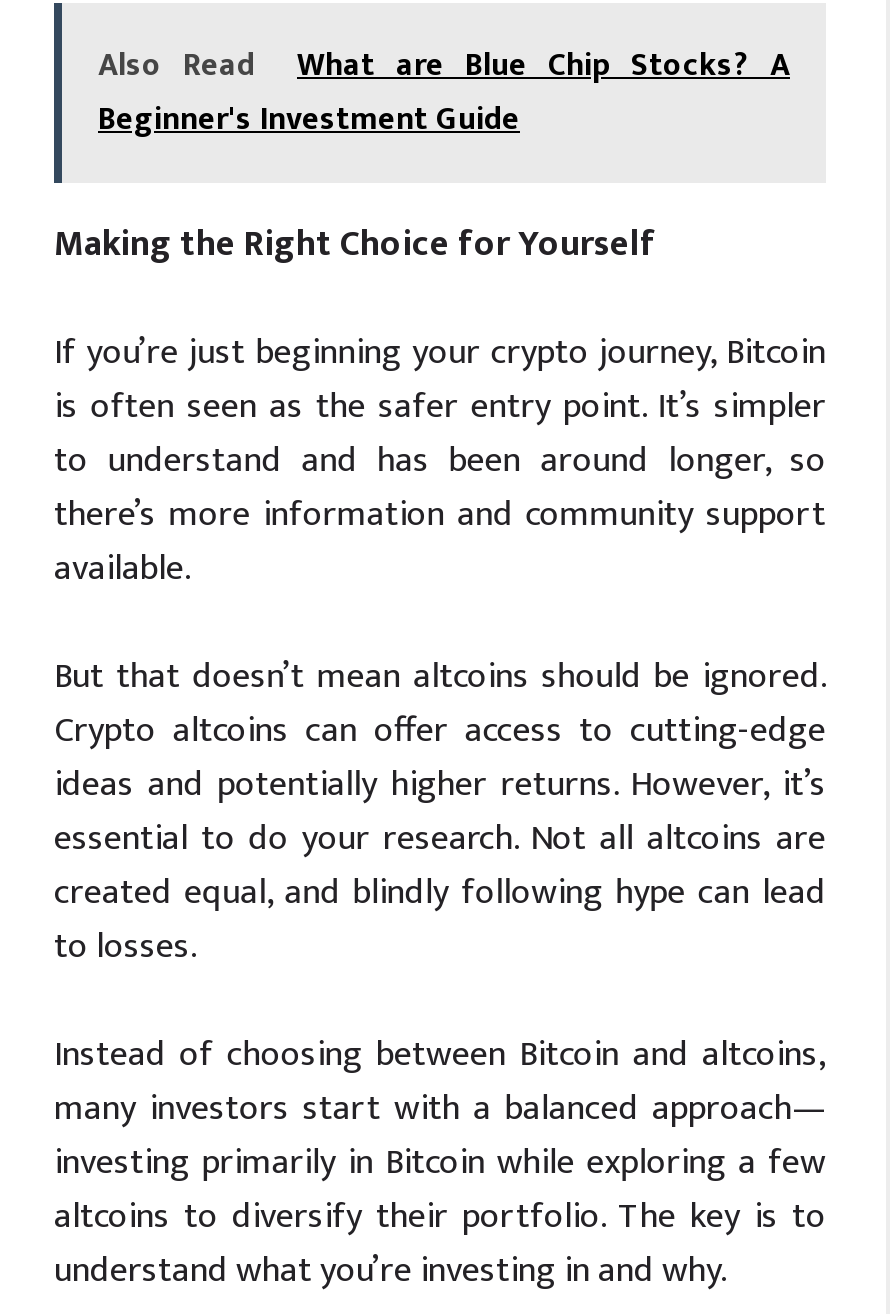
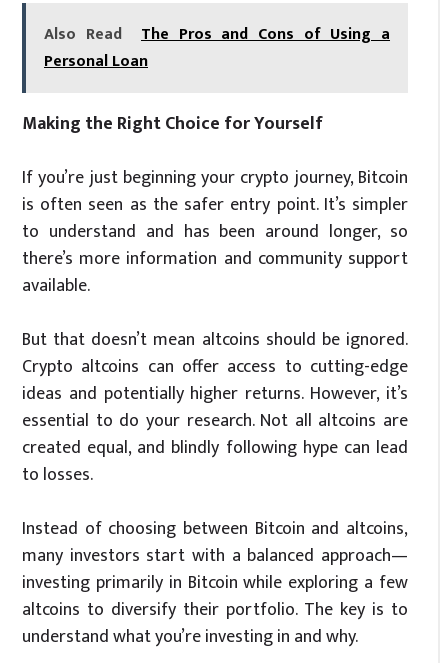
- What are Blue Chip Stocks? A
- Beginner's Investment Guide
+ The Pros and Cons of Using a
+ Personal Loan
